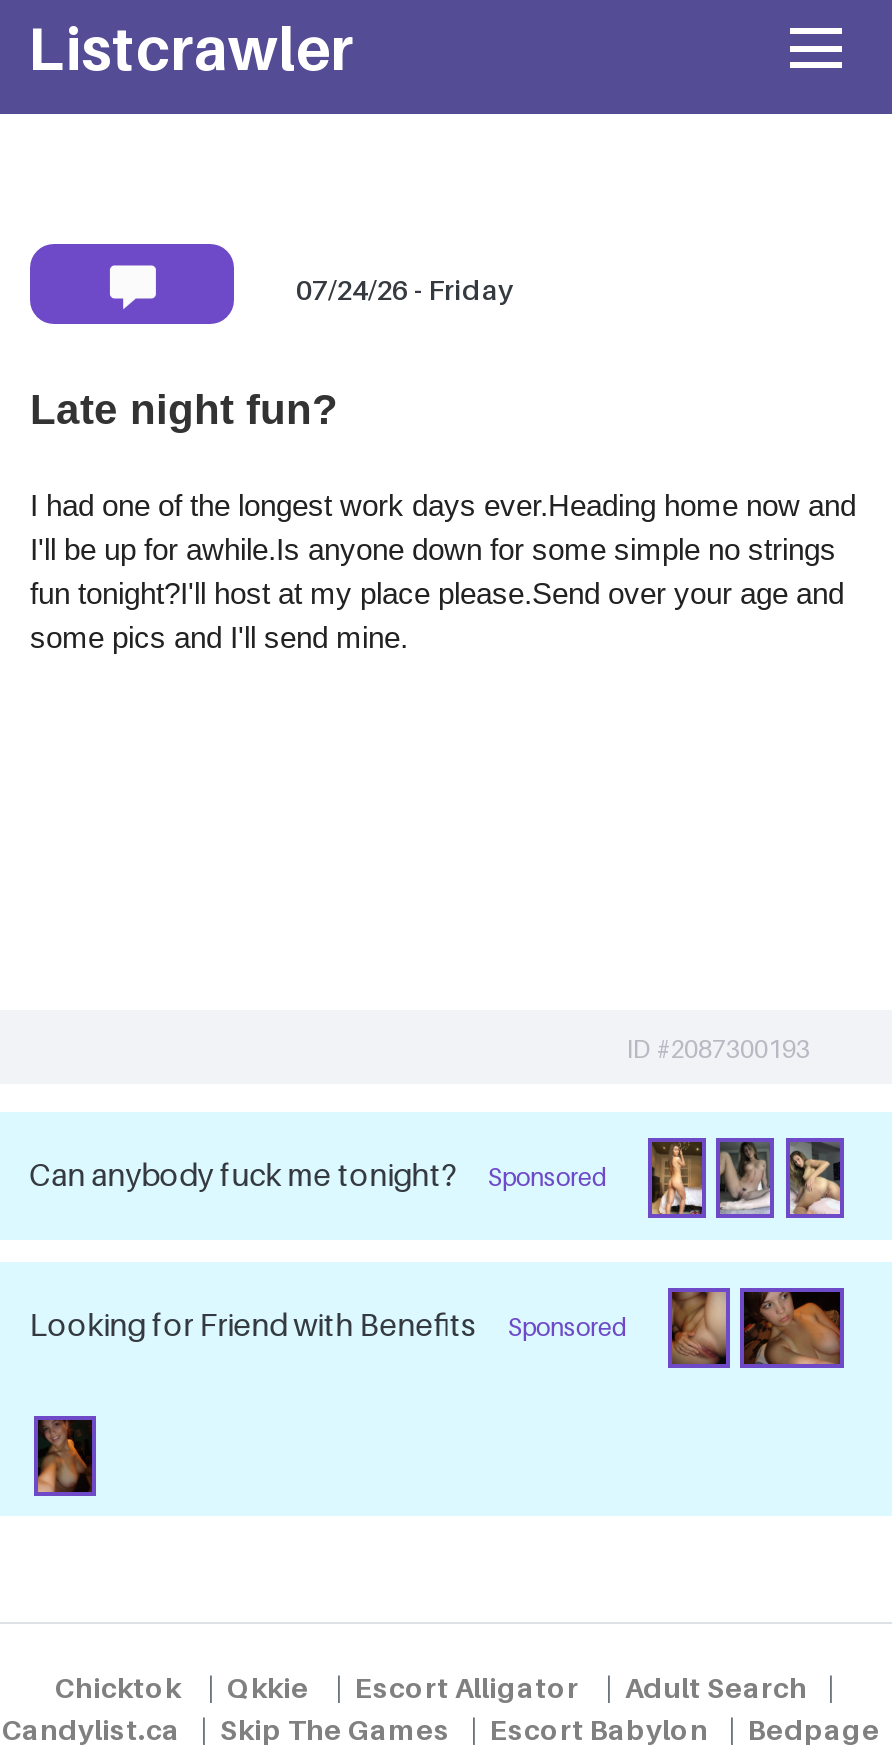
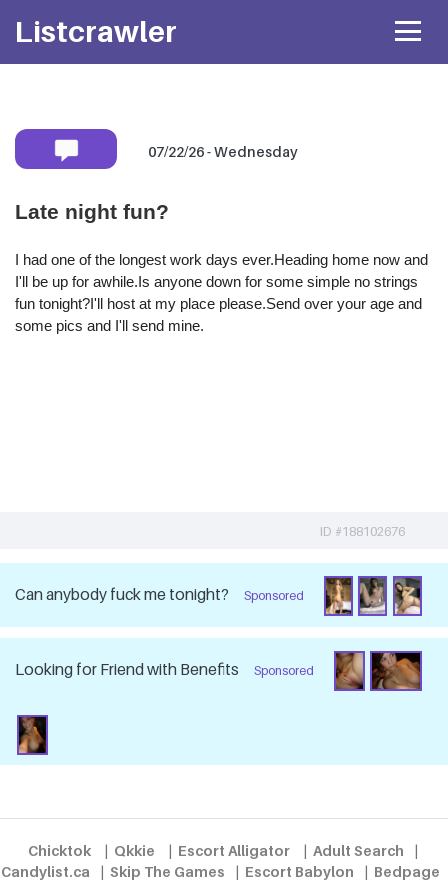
- 07/24/26 - Friday
+ 07/22/26 - Wednesday

- ID #2087300193
+ ID #188102676
